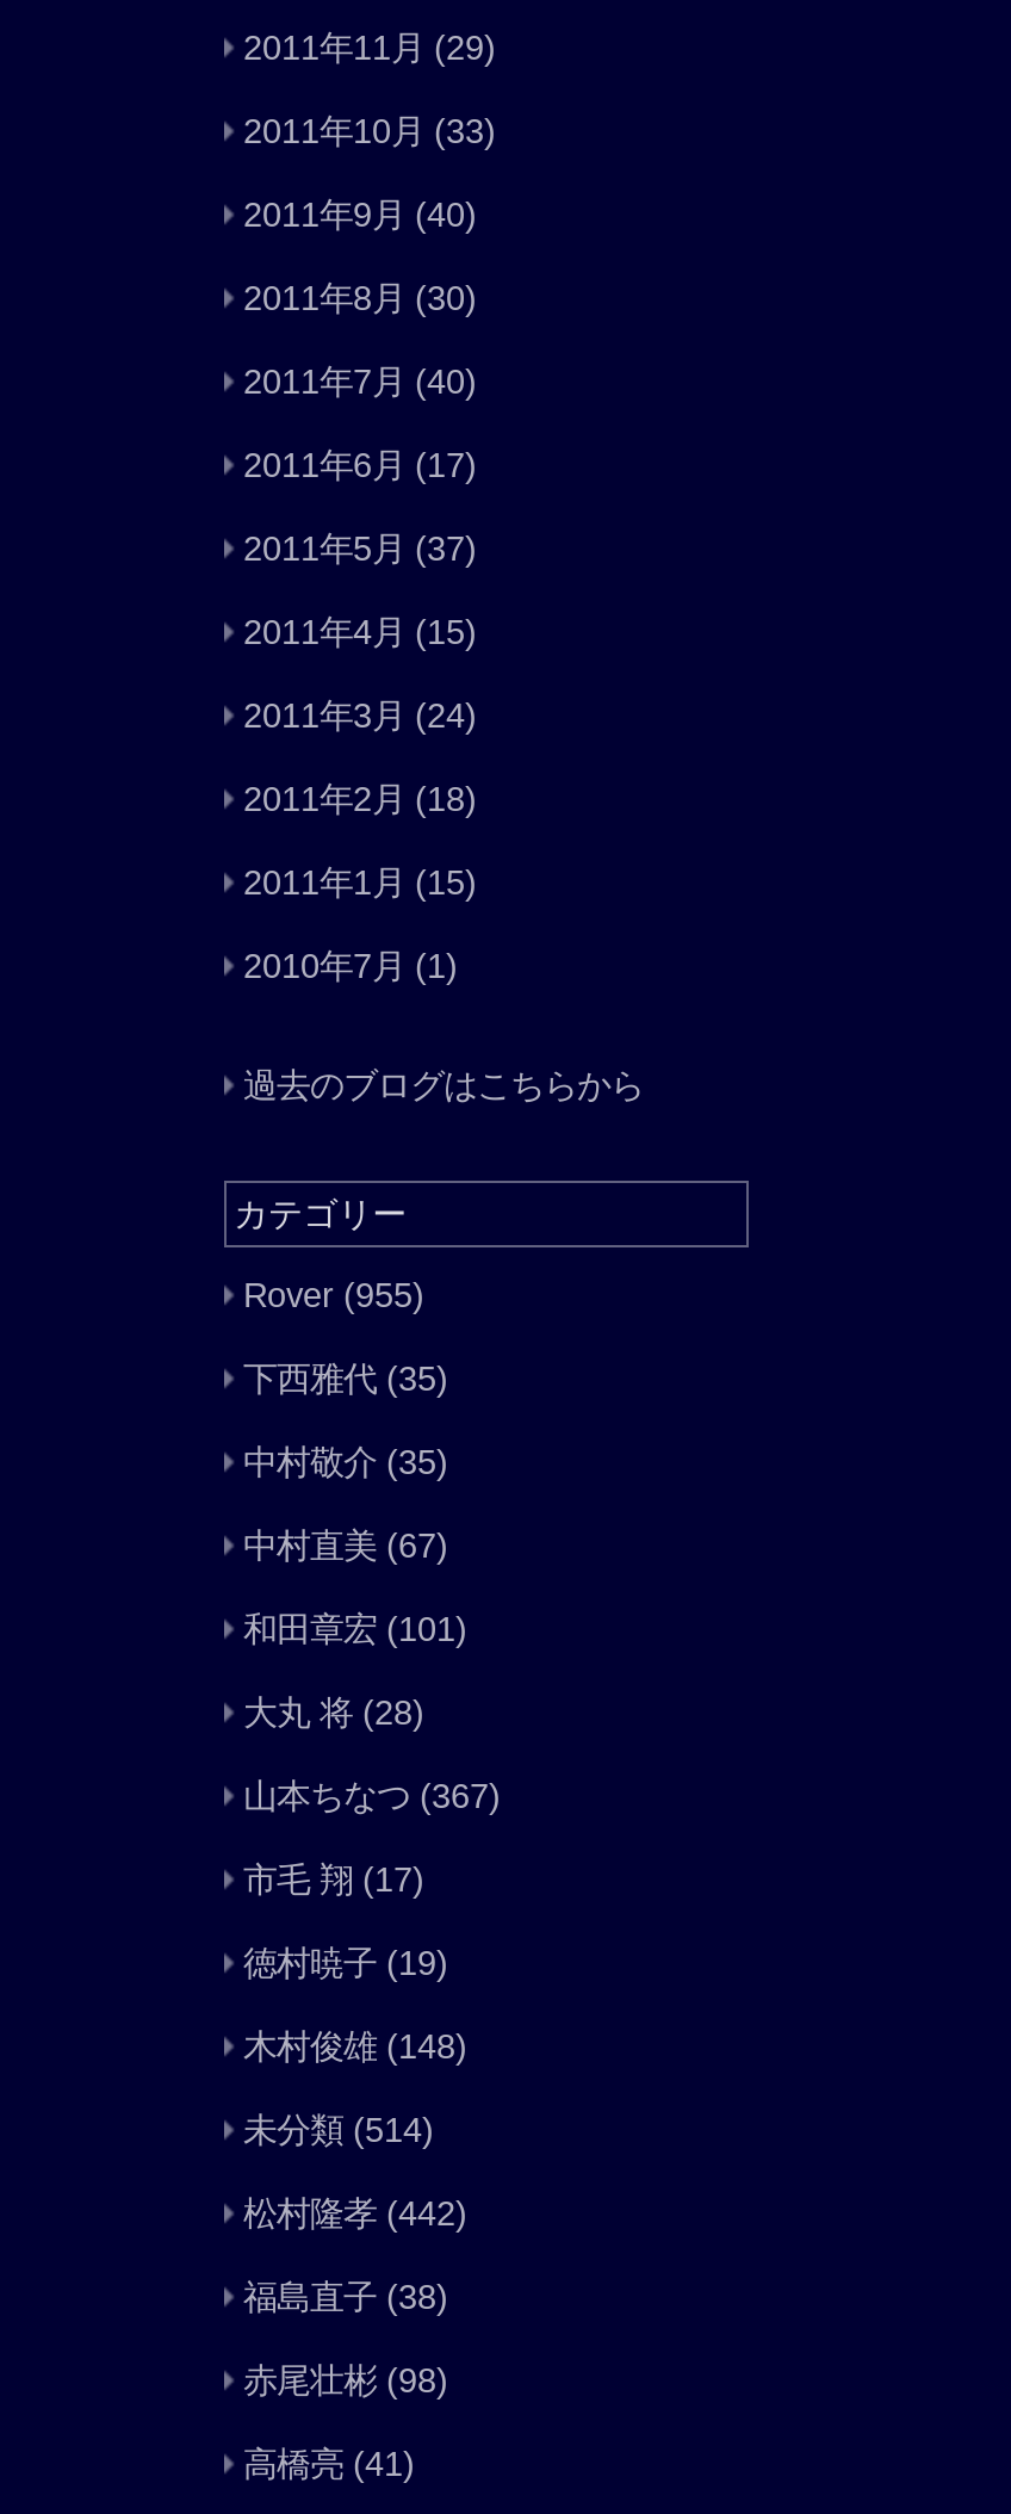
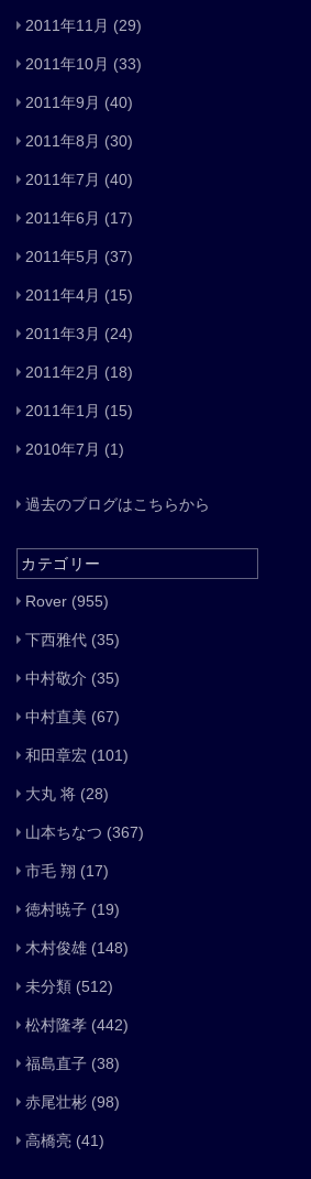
- 未分類(514)
+ 未分類(512)
